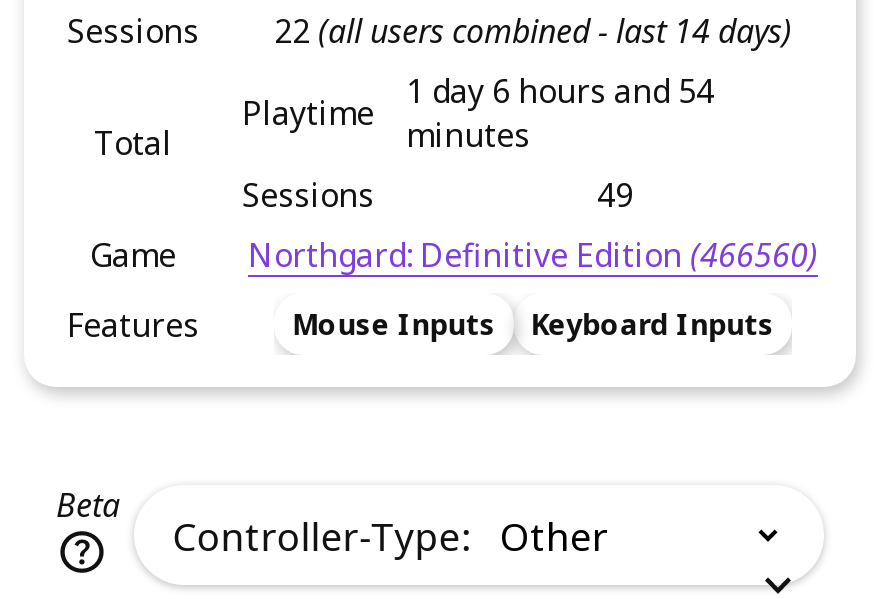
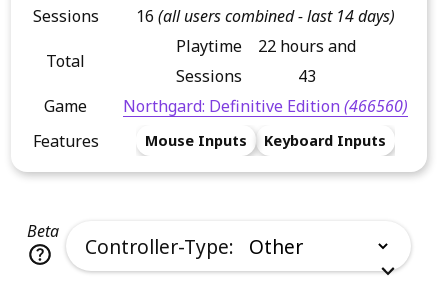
- 22 (all users combined - last 14 days)
+ 16 (all users combined - last 14 days)

- 1 day 6 hours and 54
- minutes
+ 22 hours and

- 49
+ 43
